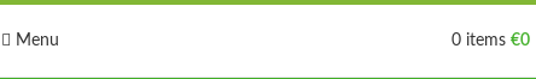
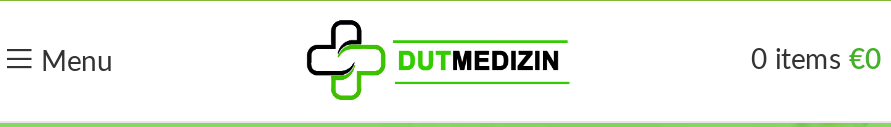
+ [image]
